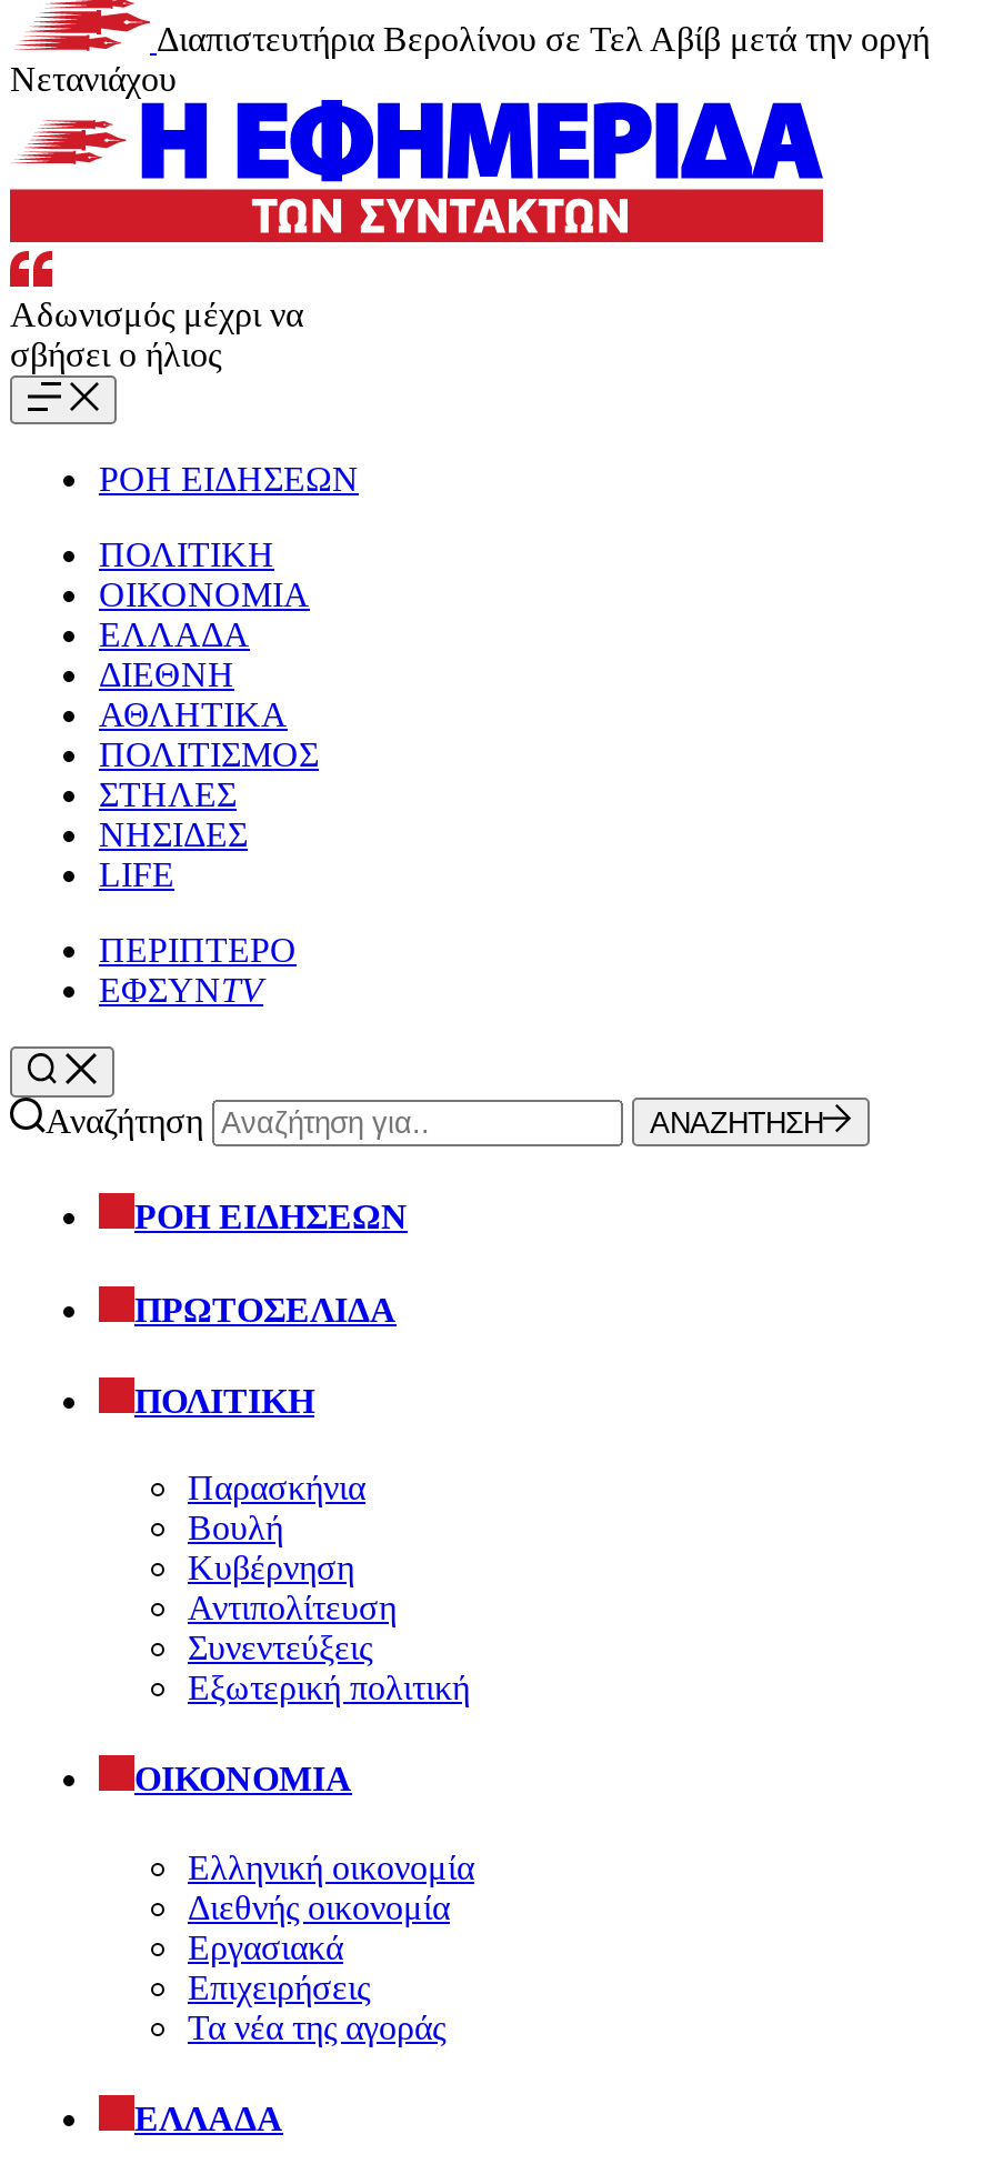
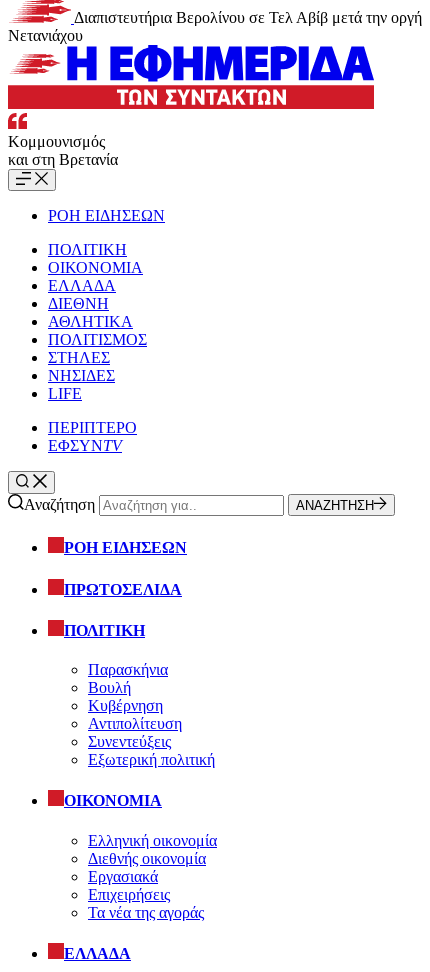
- Αδωνισμός μέχρι να
- σβήσει ο ήλιος
+ Κομμουνισμός
+ και στη Βρετανία
